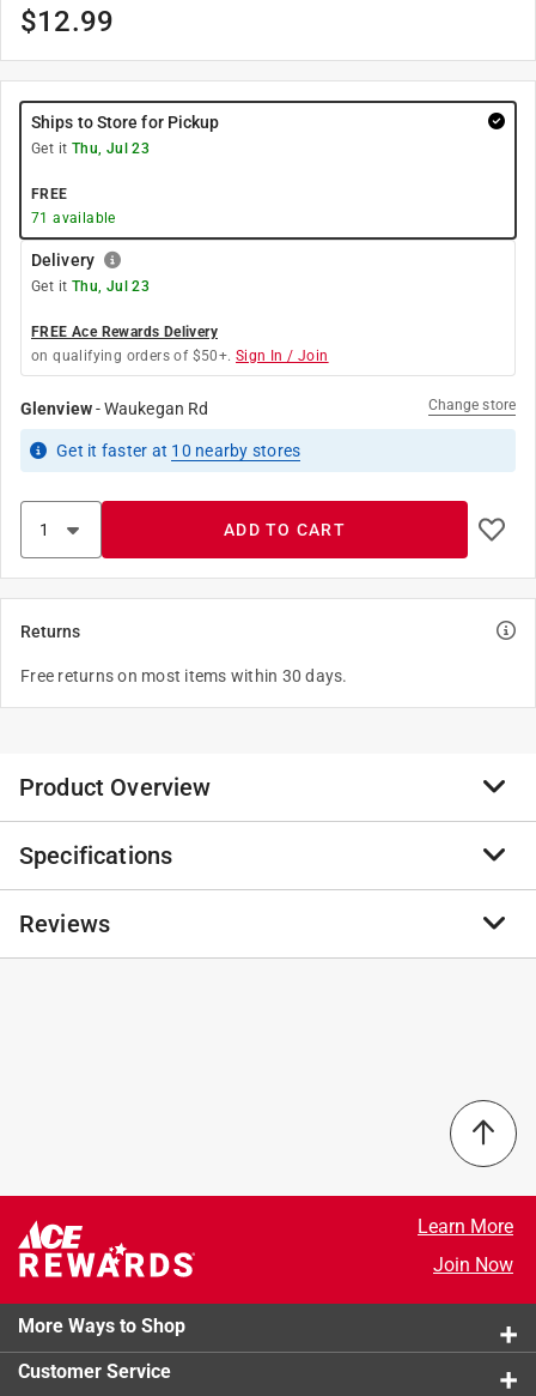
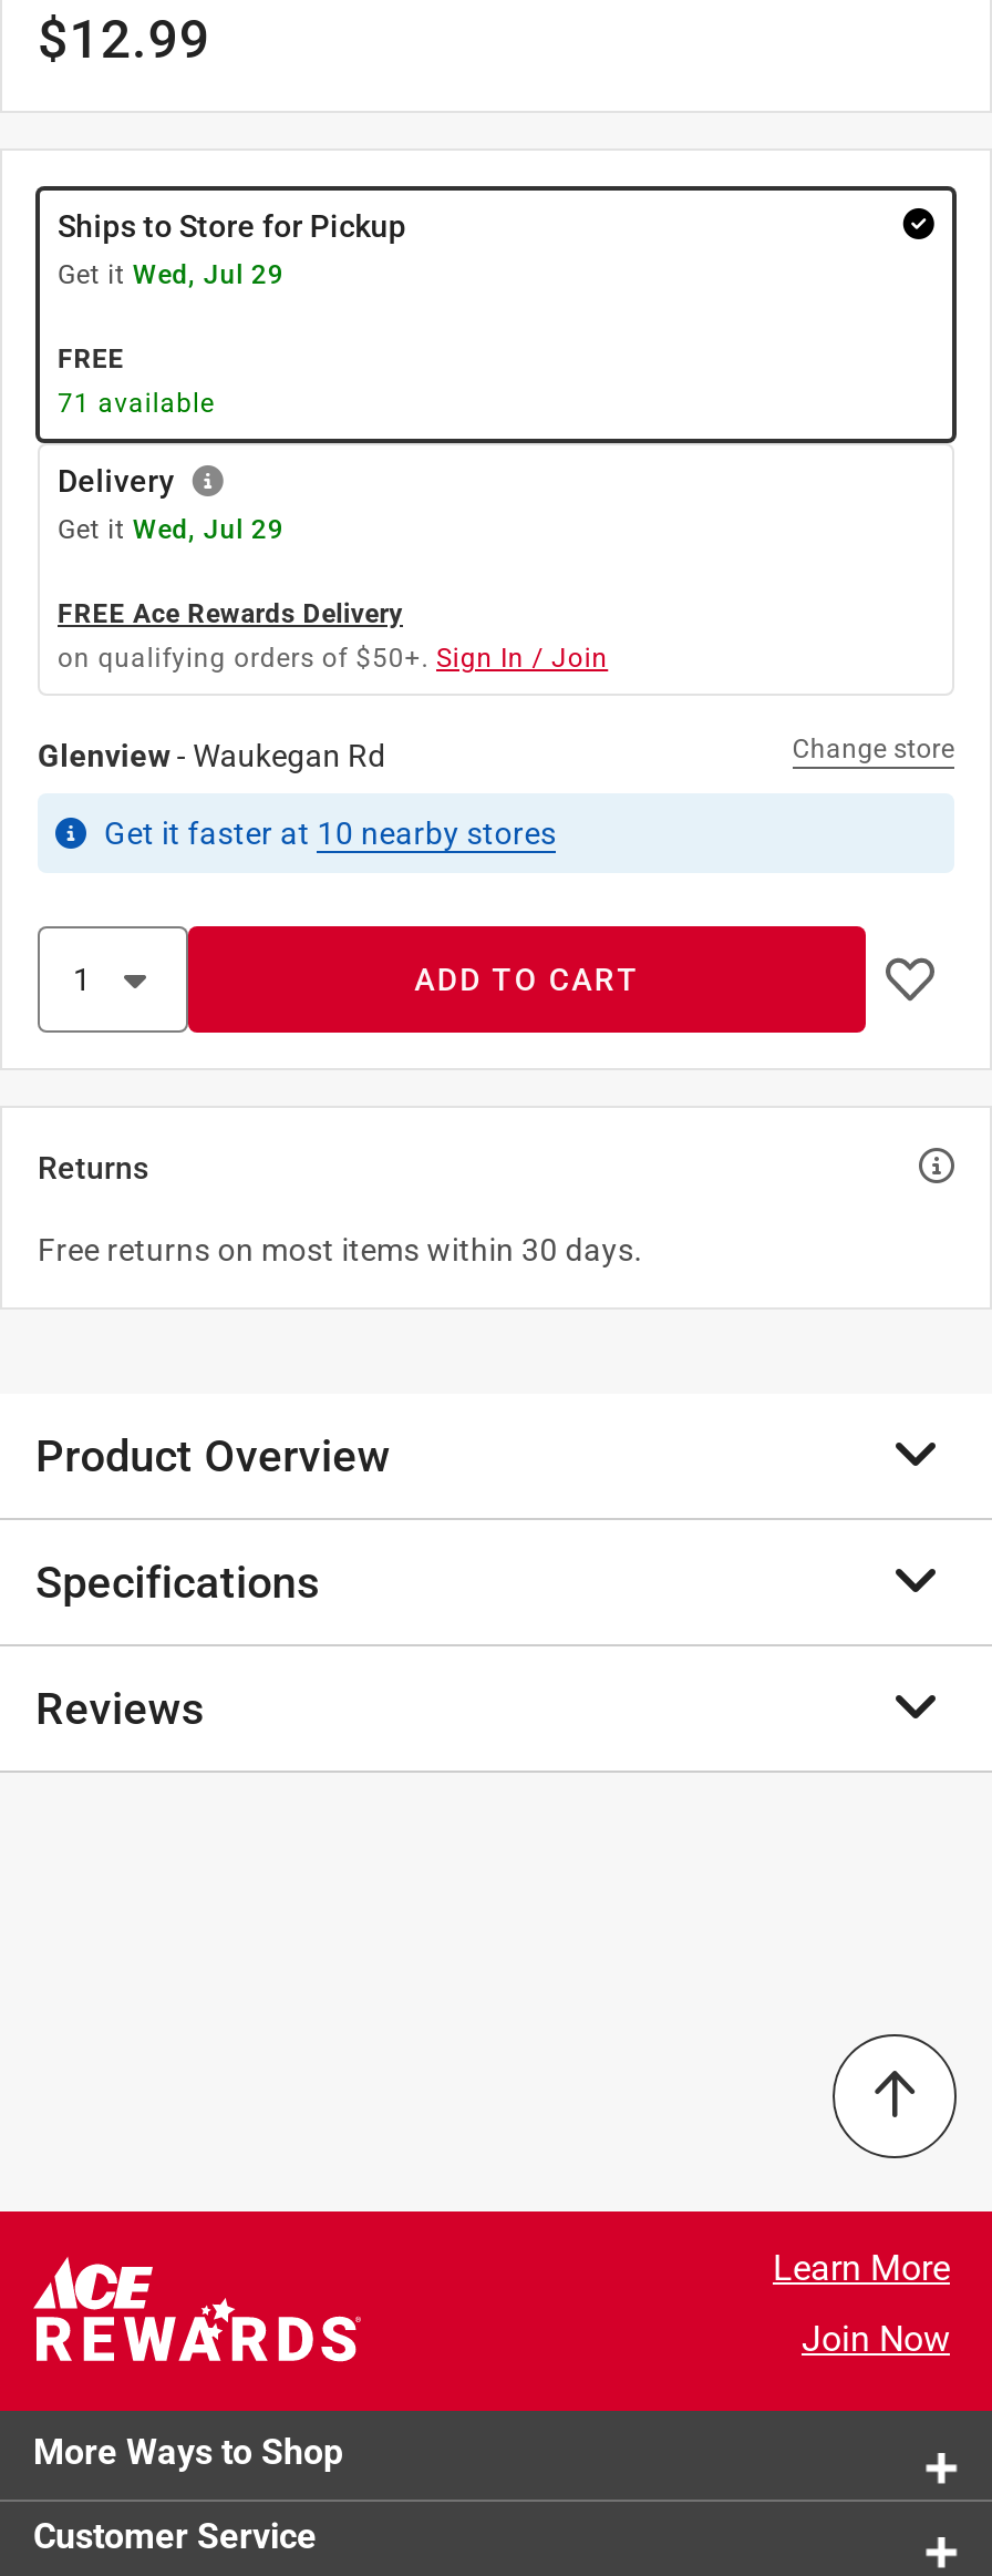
- Get it Thu, Jul 23
+ Get it Wed, Jul 29

- Get it Thu, Jul 23
+ Get it Wed, Jul 29
